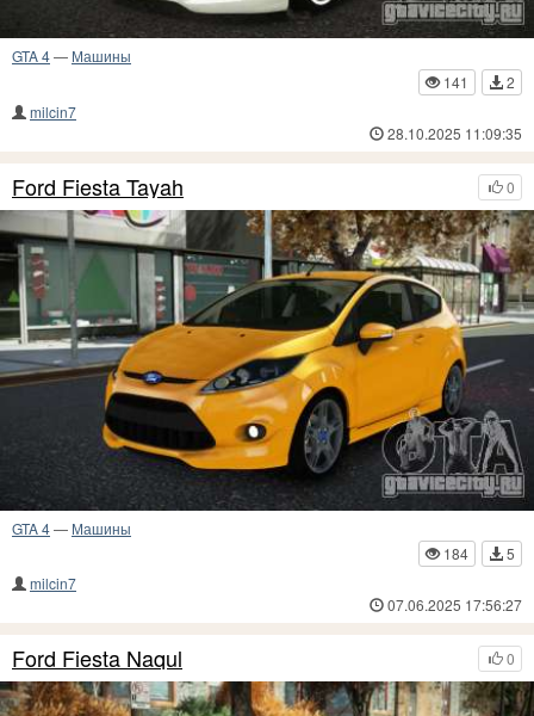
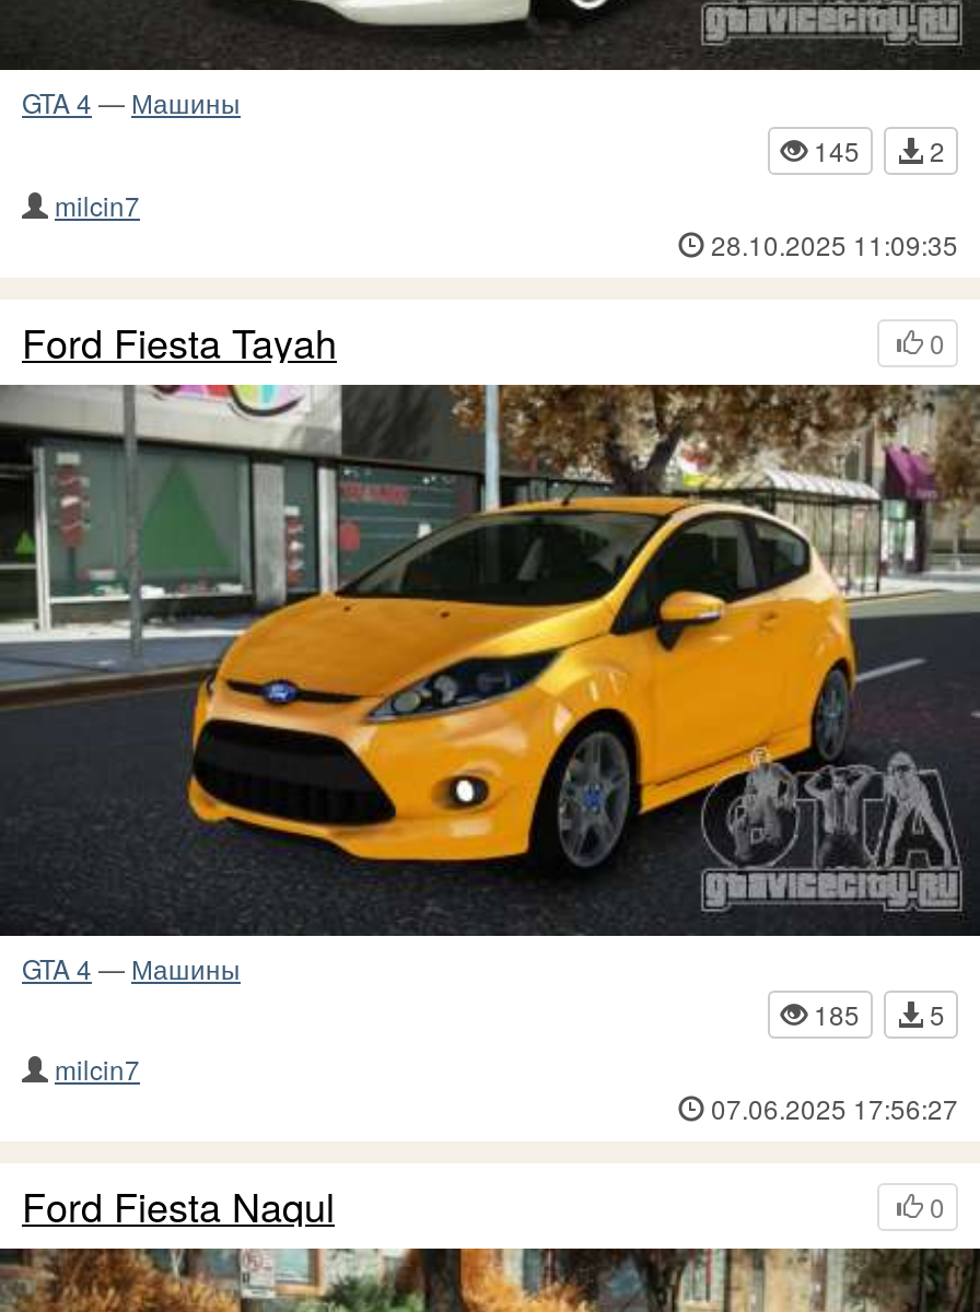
- 141 2
+ 145 2

- 184 5
+ 185 5
